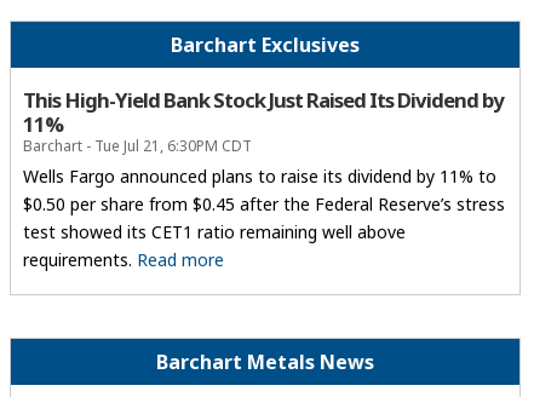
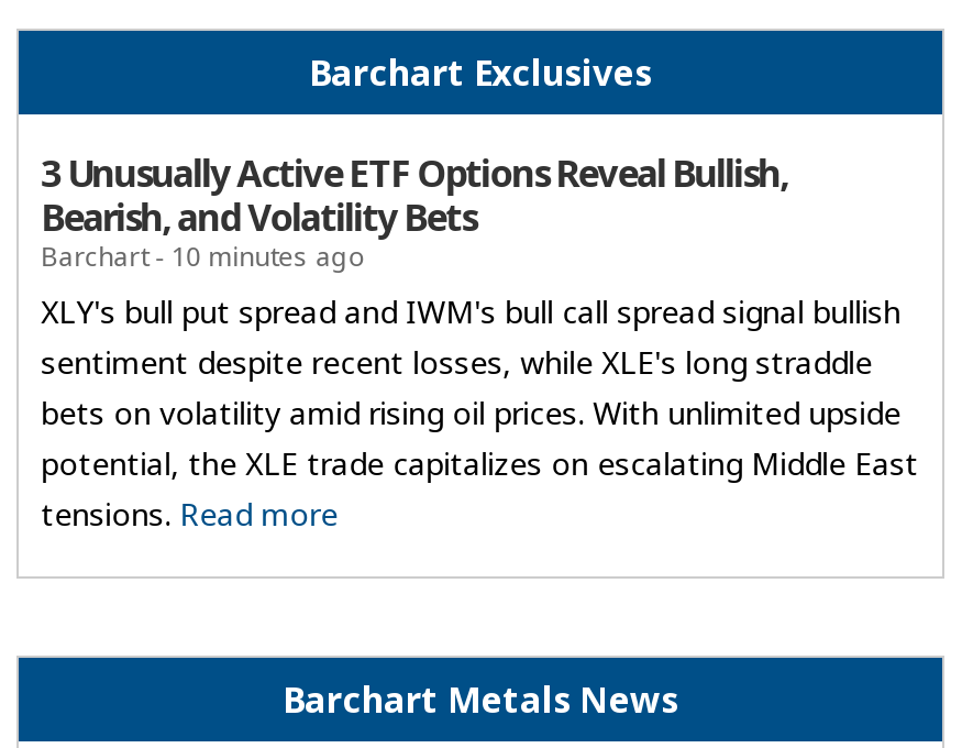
- This High-Yield Bank Stock Just Raised Its Dividend by
- 11%
- Barchart - Tue Jul 21, 6:30PM CDT
- Wells Fargo announced plans to raise its dividend by 11% to
- $0.50 per share from $0.45 after the Federal Reserve’s stress
- test showed its CET1 ratio remaining well above
- requirements. Read more
+ 3 Unusually Active ETF Options Reveal Bullish,
+ Bearish, and Volatility Bets
+ Barchart - 10 minutes ago
+ XLY's bull put spread and IWM's bull call spread signal bullish
+ sentiment despite recent losses, while XLE's long straddle
+ bets on volatility amid rising oil prices. With unlimited upside
+ potential, the XLE trade capitalizes on escalating Middle East
+ tensions. Read more
